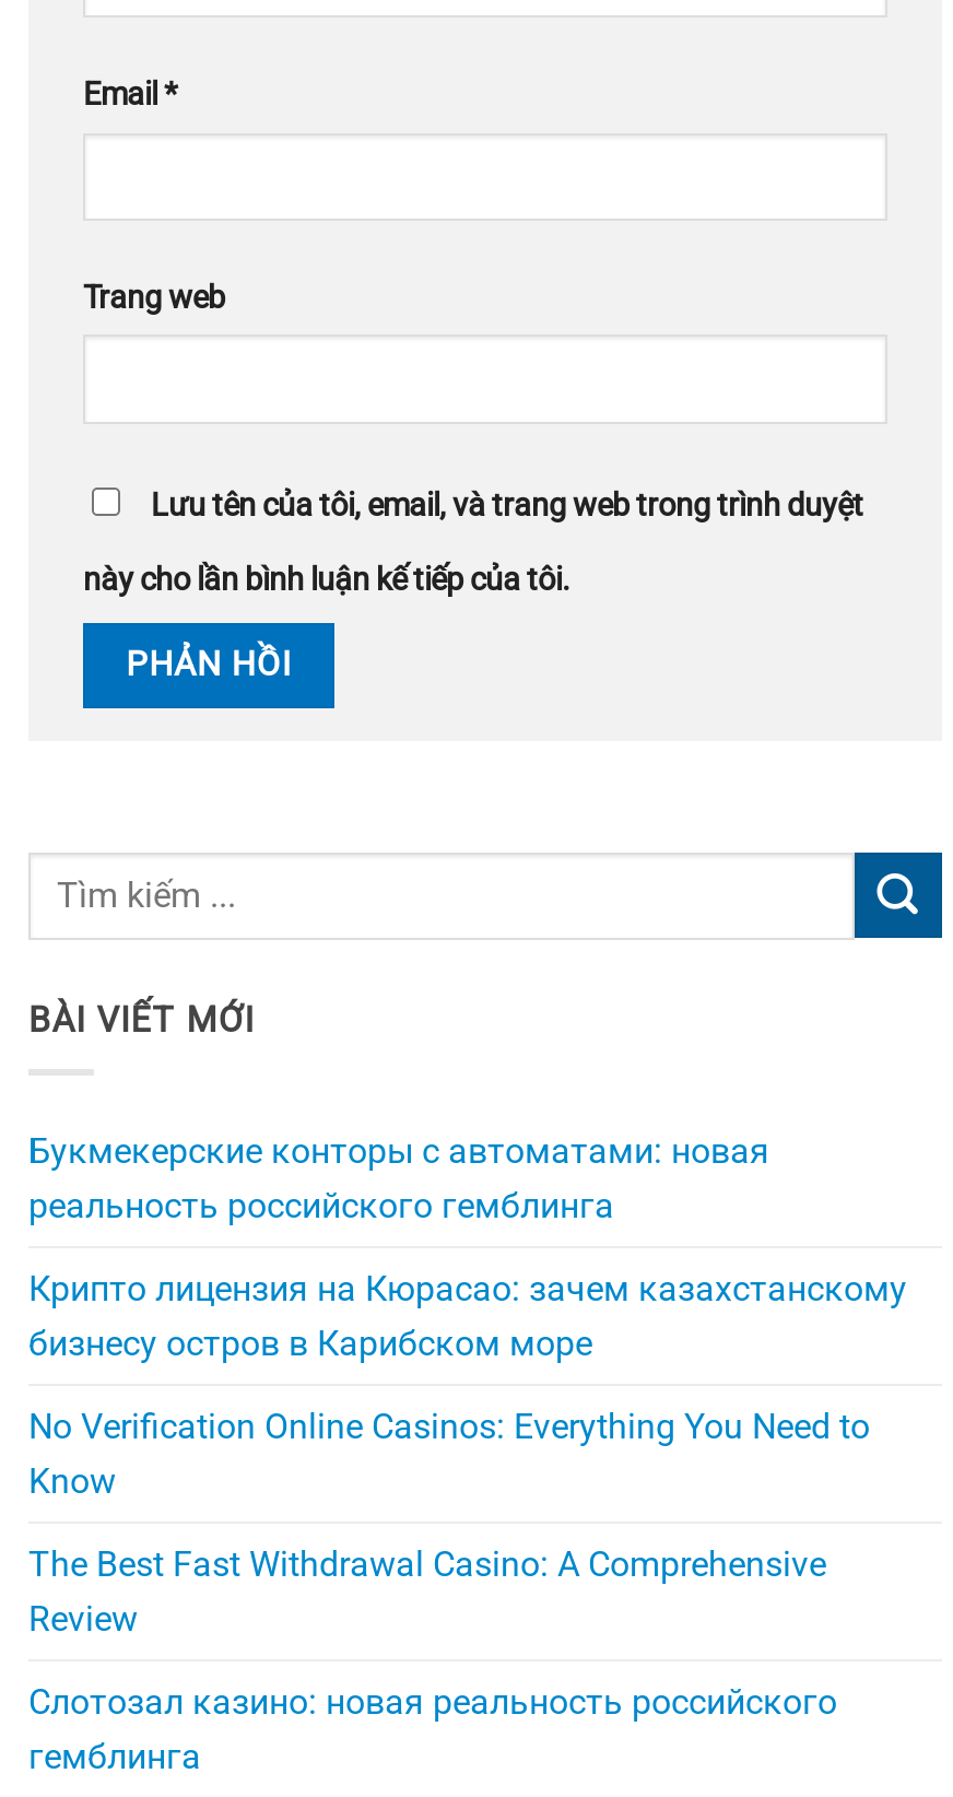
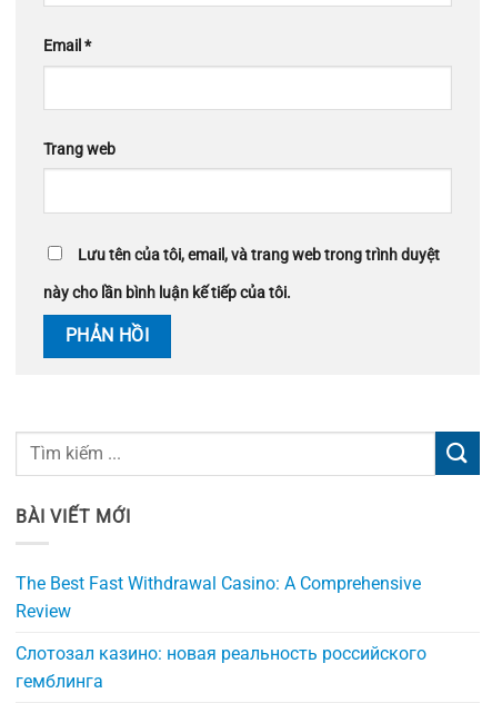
- Букмекерские конторы с автоматами: новая
- реальность российского гемблинга
- Крипто лицензия на Кюрасао: зачем казахстанскому
- бизнесу остров в Карибском море
- No Verification Online Casinos: Everything You Need to
- Know
